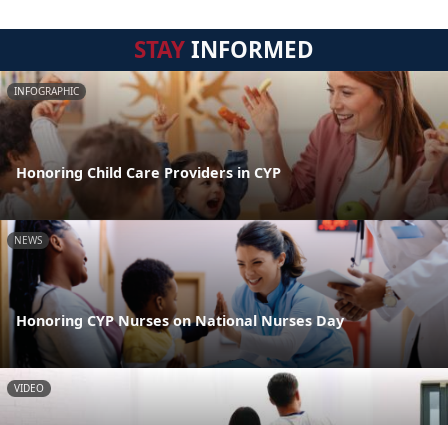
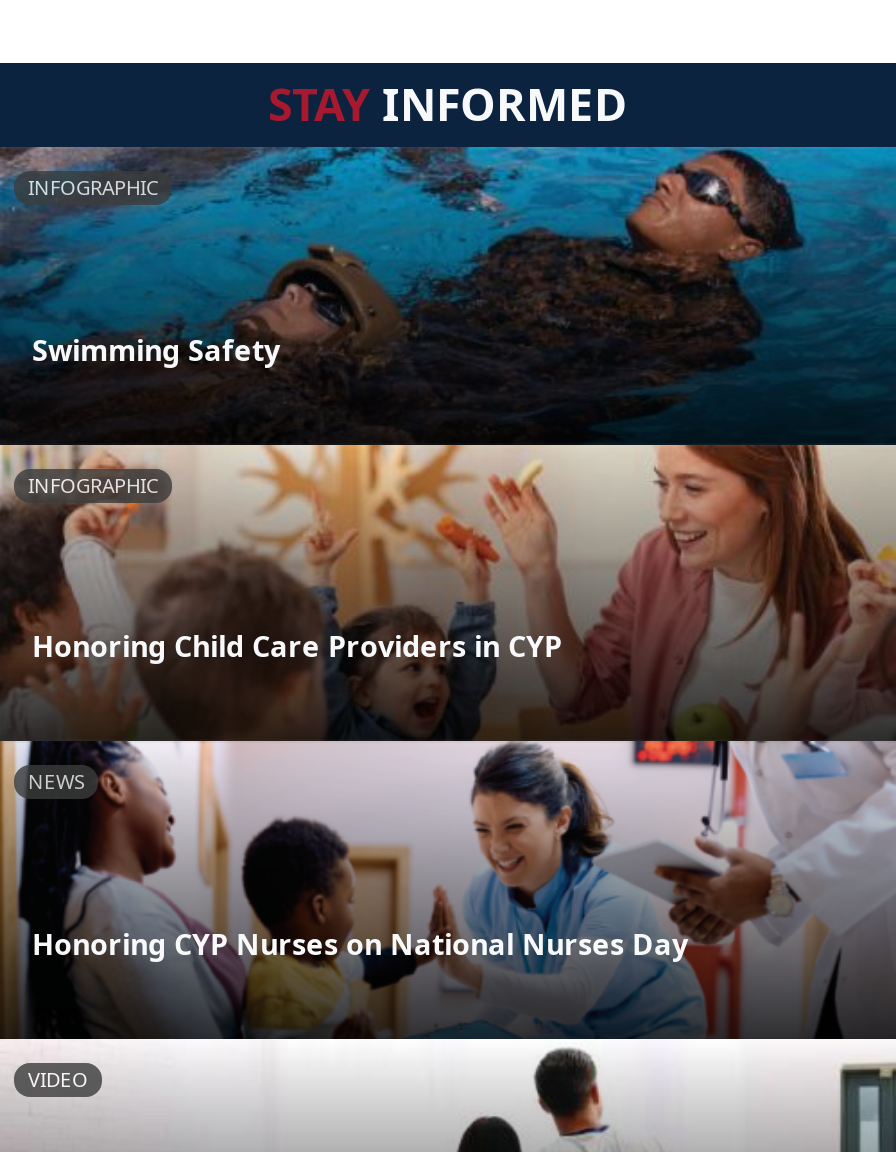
+ [image]
+ INFOGRAPHIC

+ Swimming Safety
